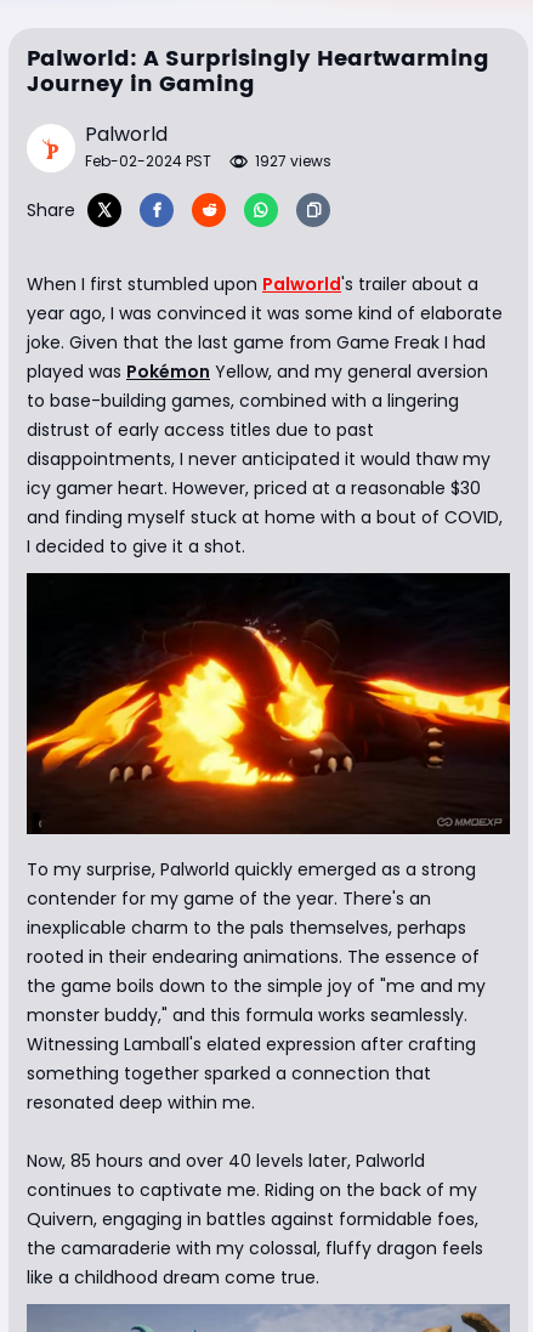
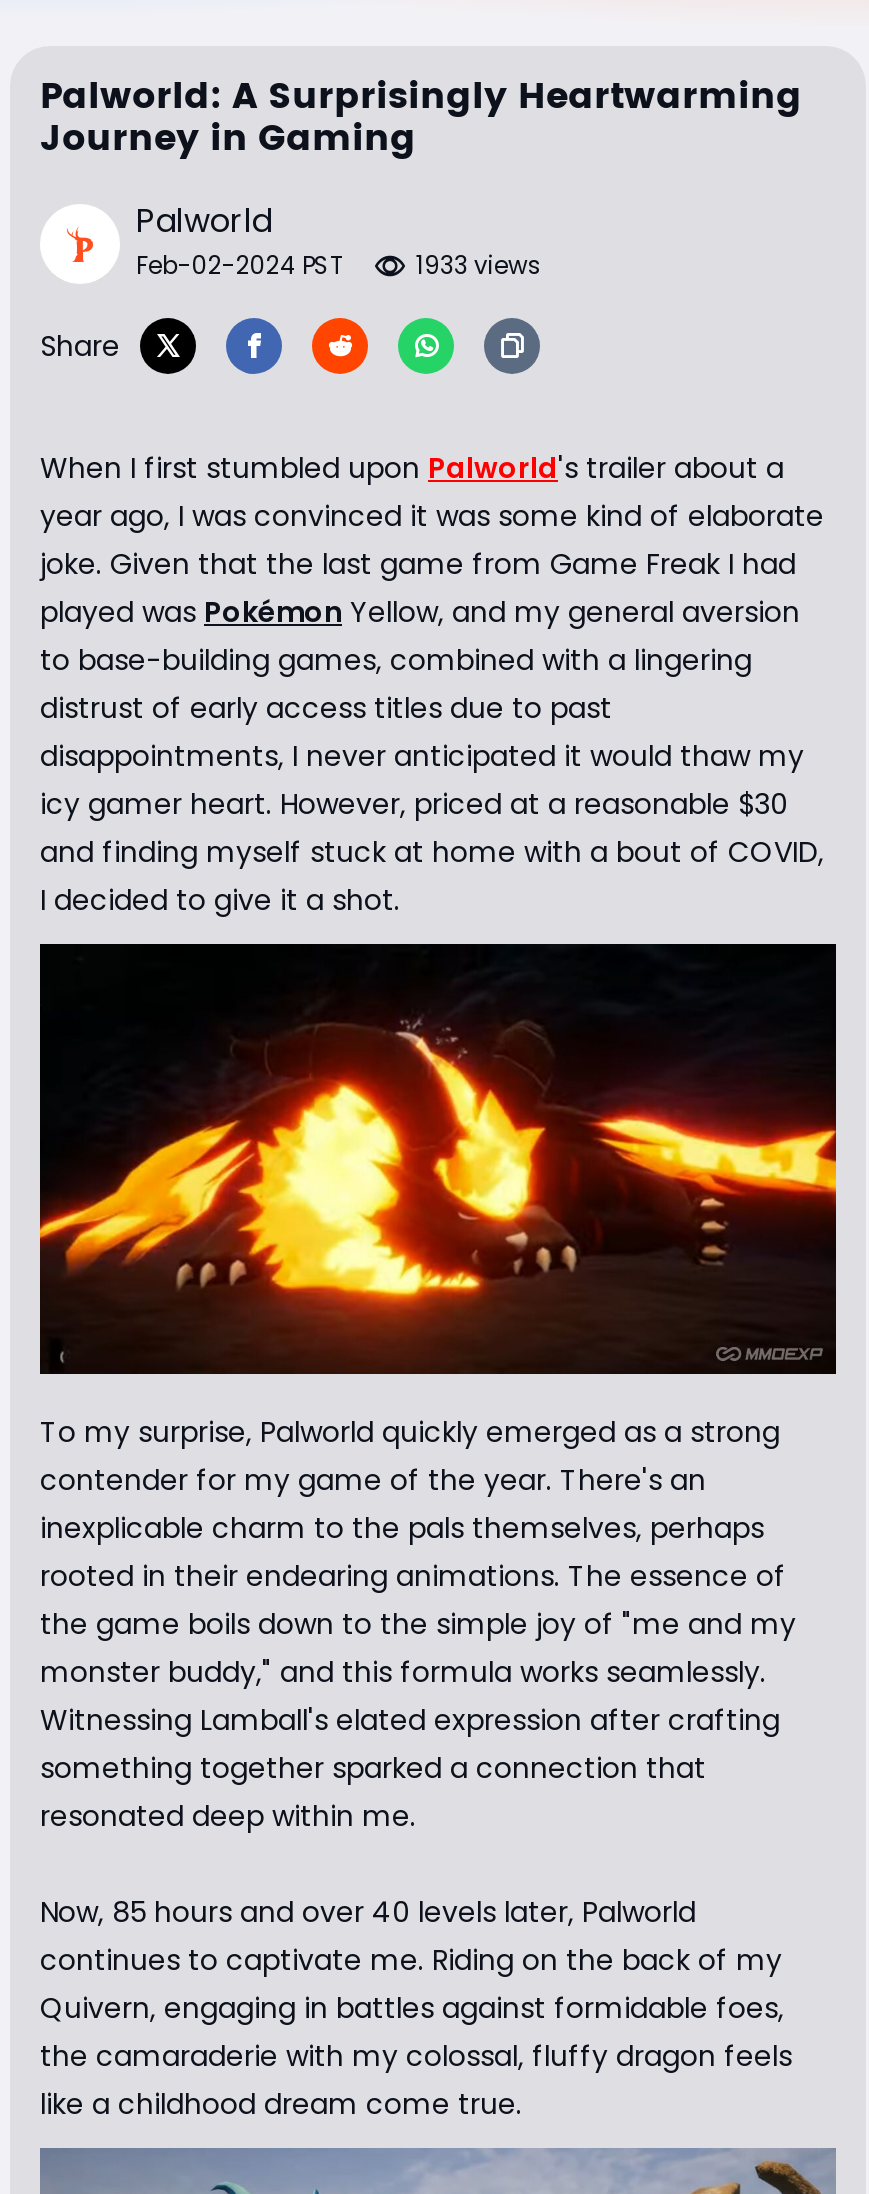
- 1927 views
+ 1933 views
